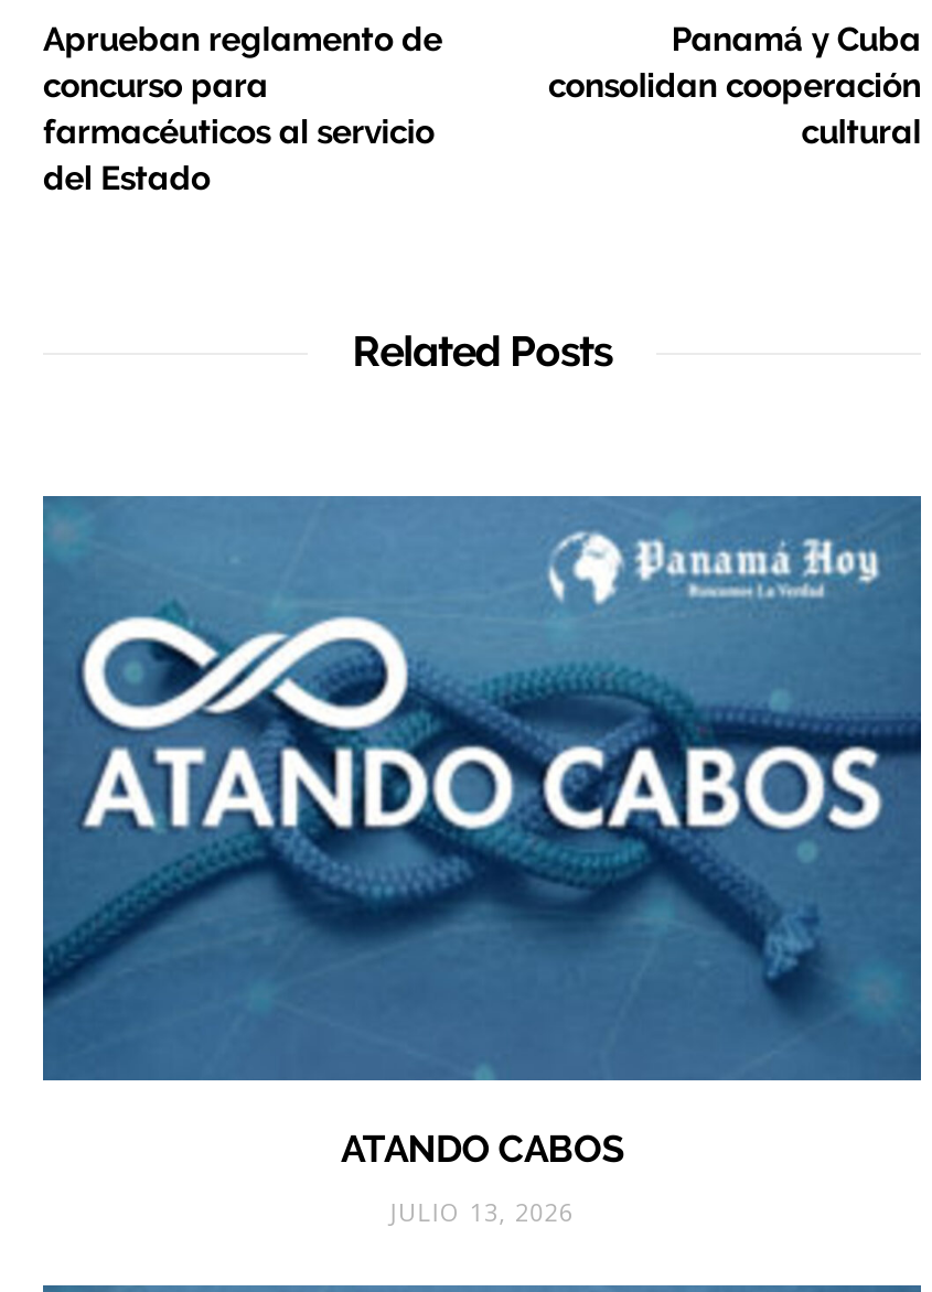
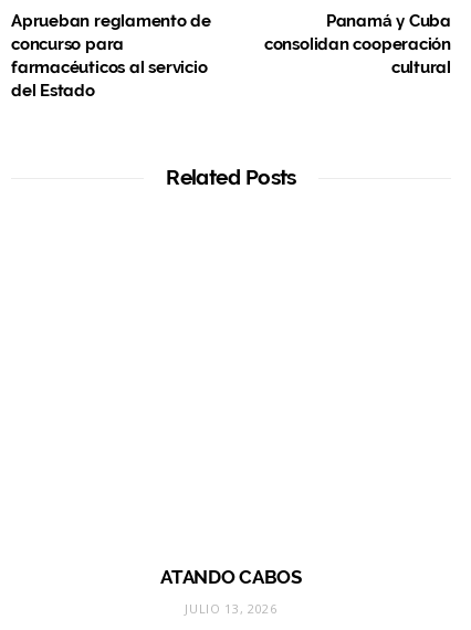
- [image]
